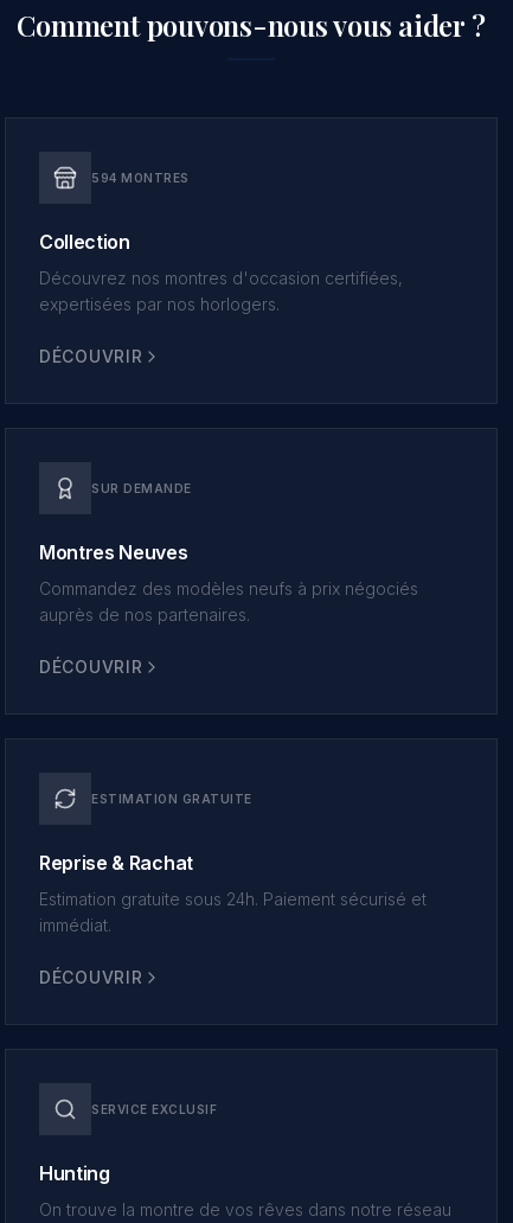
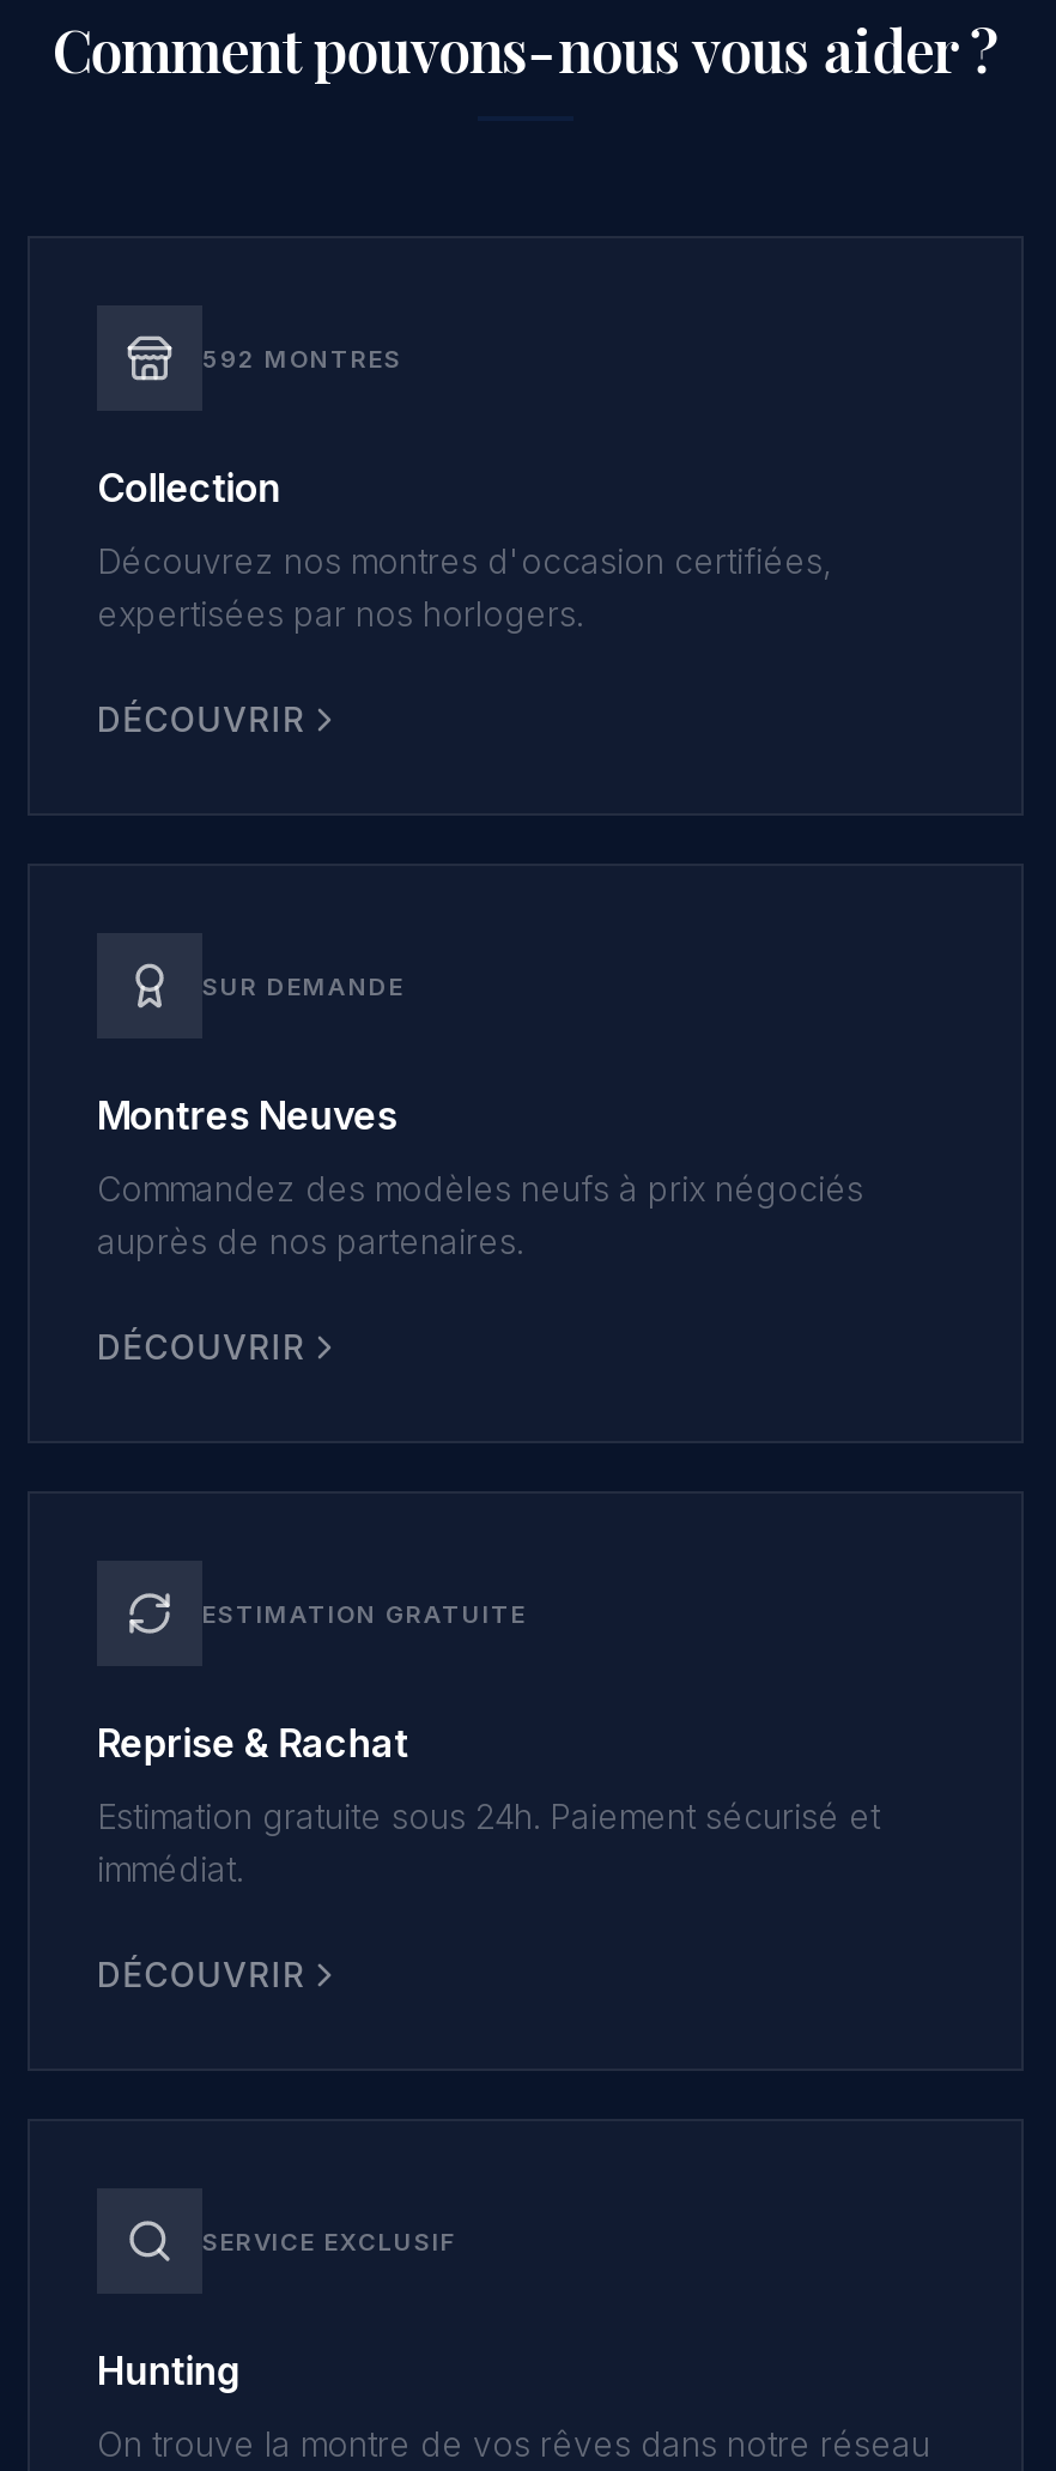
- 594 MONTRES
+ 592 MONTRES
